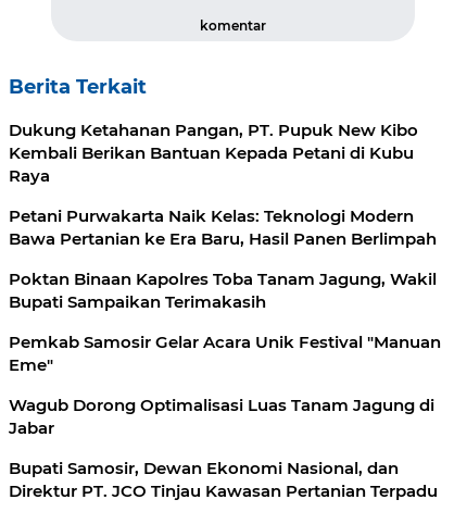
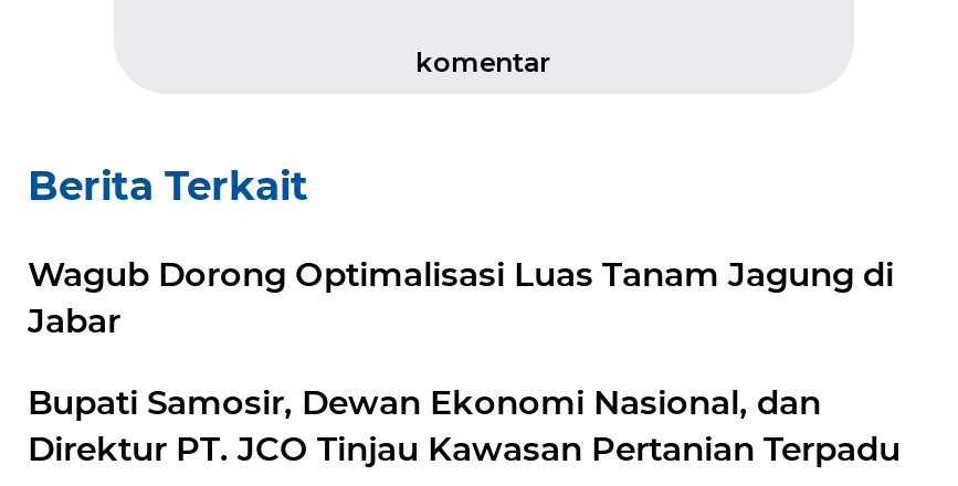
- Dukung Ketahanan Pangan, PT. Pupuk New Kibo
- Kembali Berikan Bantuan Kepada Petani di Kubu
- Raya
- Petani Purwakarta Naik Kelas: Teknologi Modern
- Bawa Pertanian ke Era Baru, Hasil Panen Berlimpah
- Poktan Binaan Kapolres Toba Tanam Jagung, Wakil
- Bupati Sampaikan Terimakasih
- Pemkab Samosir Gelar Acara Unik Festival "Manuan
- Eme"
